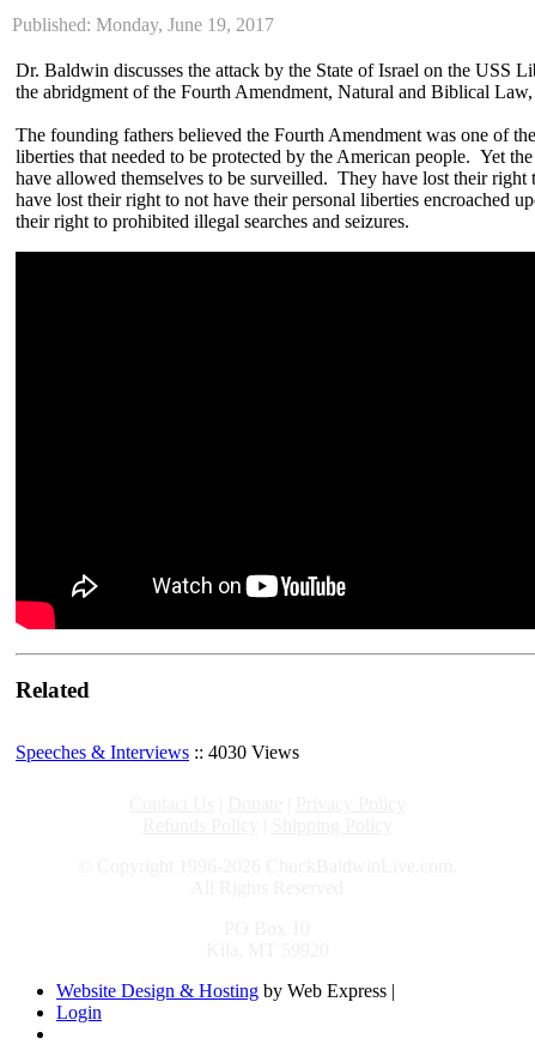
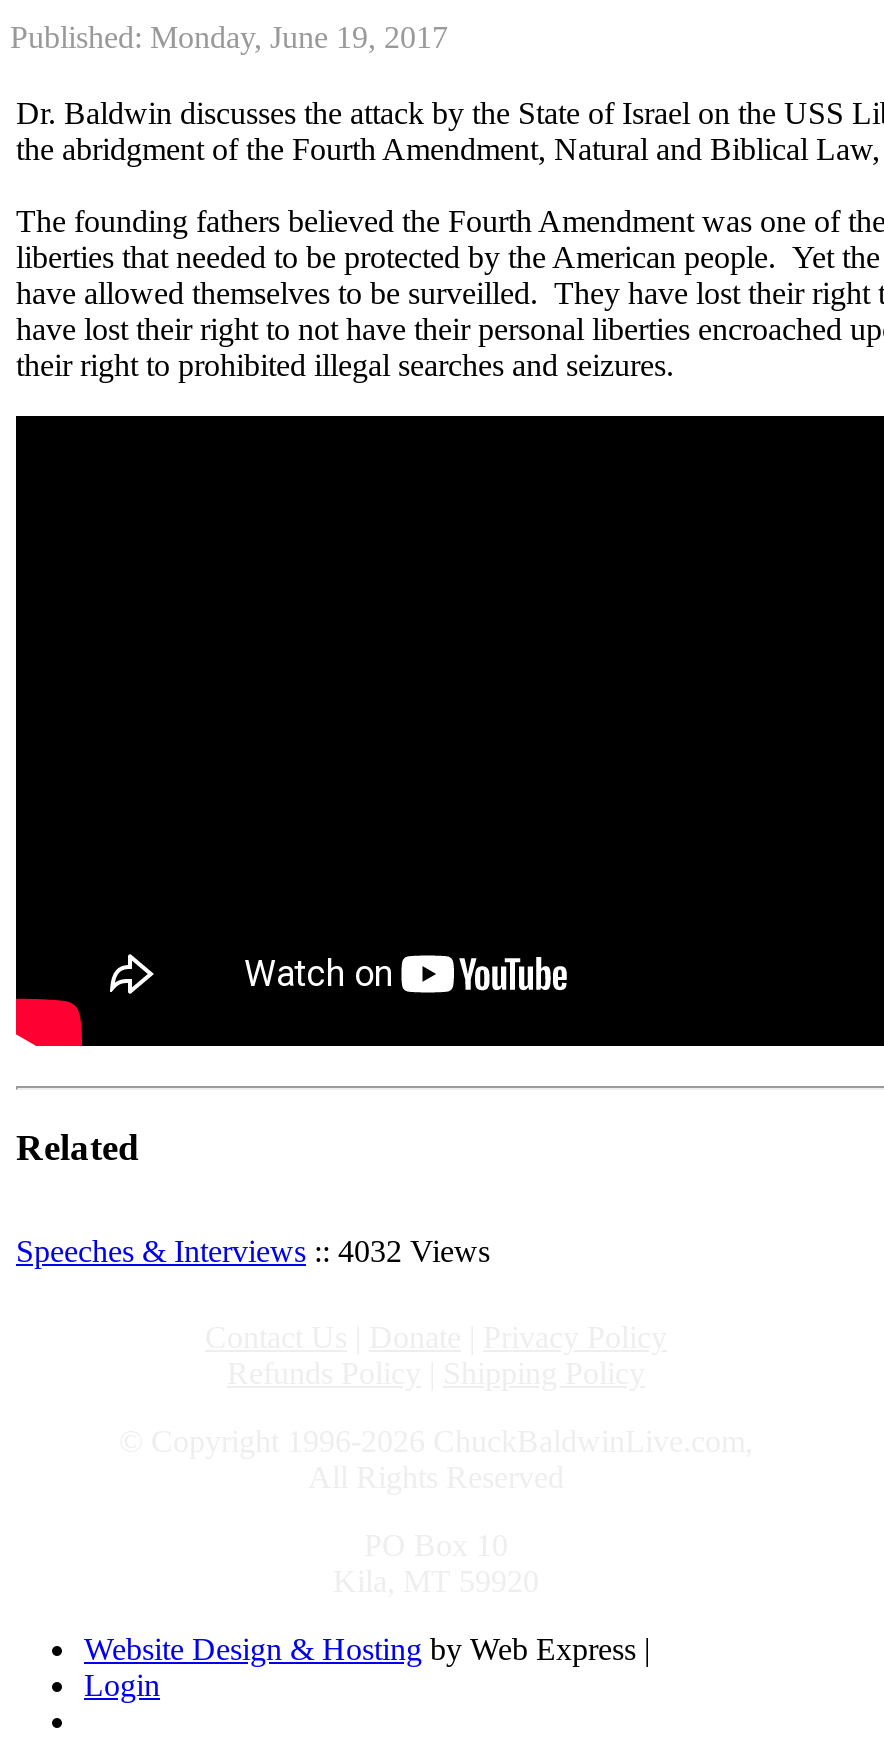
- Speeches & Interviews:: 4030 Views
+ Speeches & Interviews:: 4032 Views
